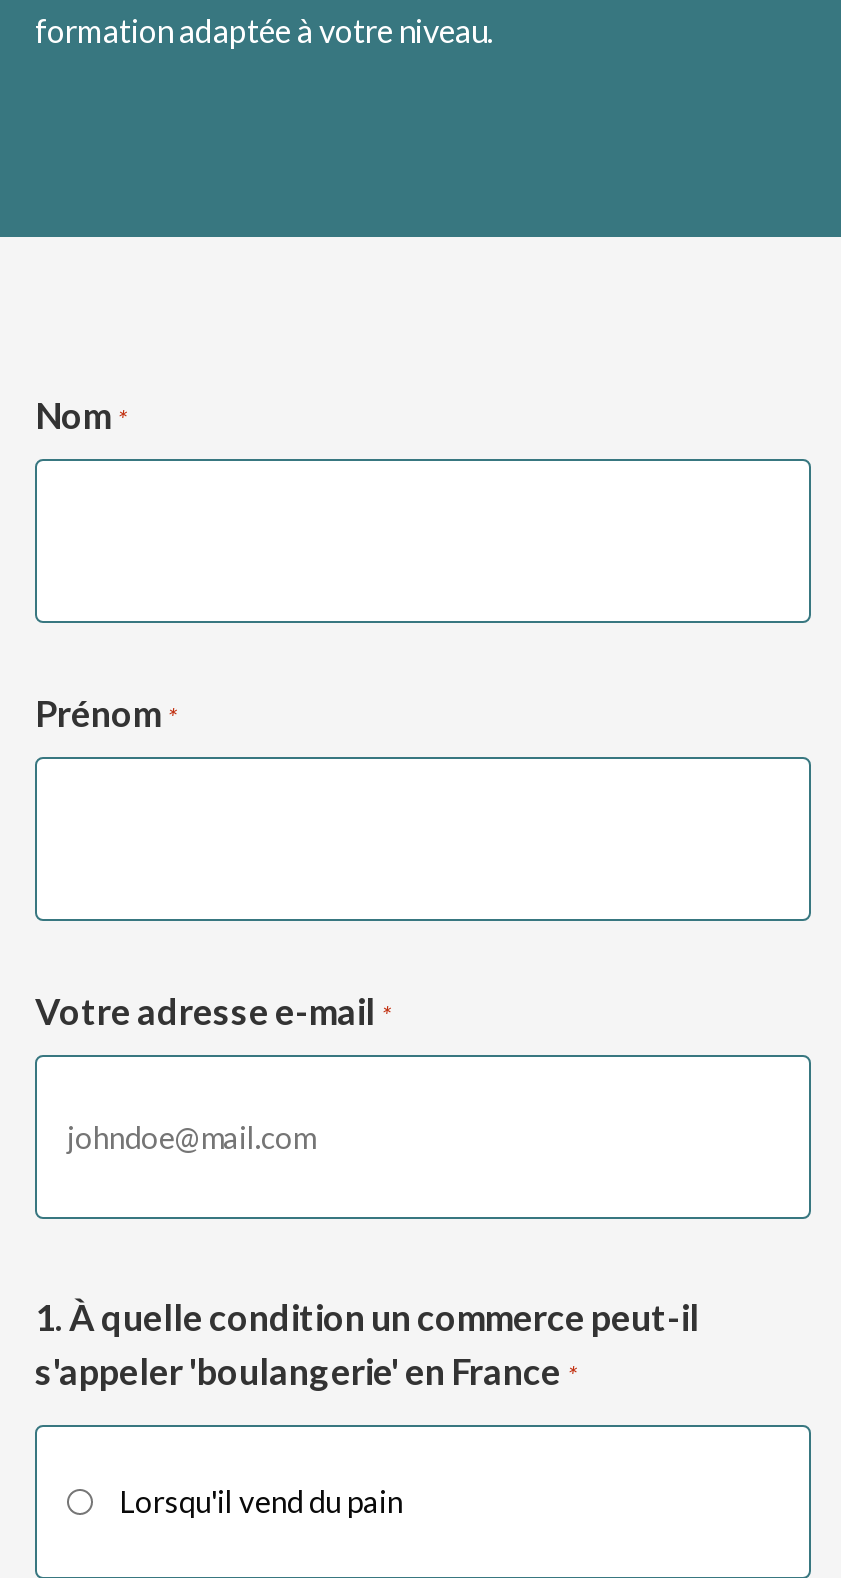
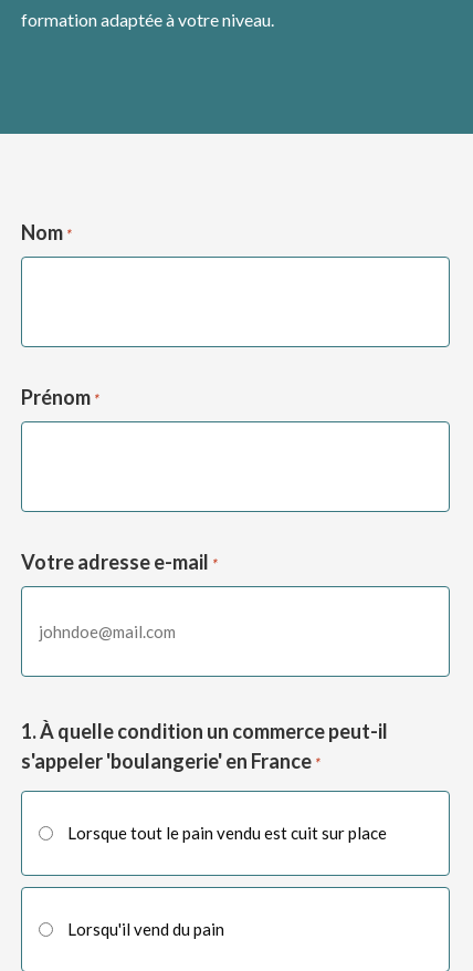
+ Lorsque tout le pain vendu est cuit sur place
